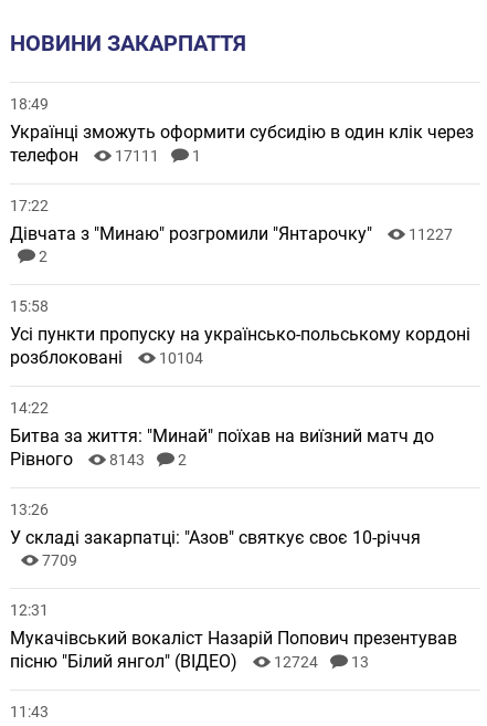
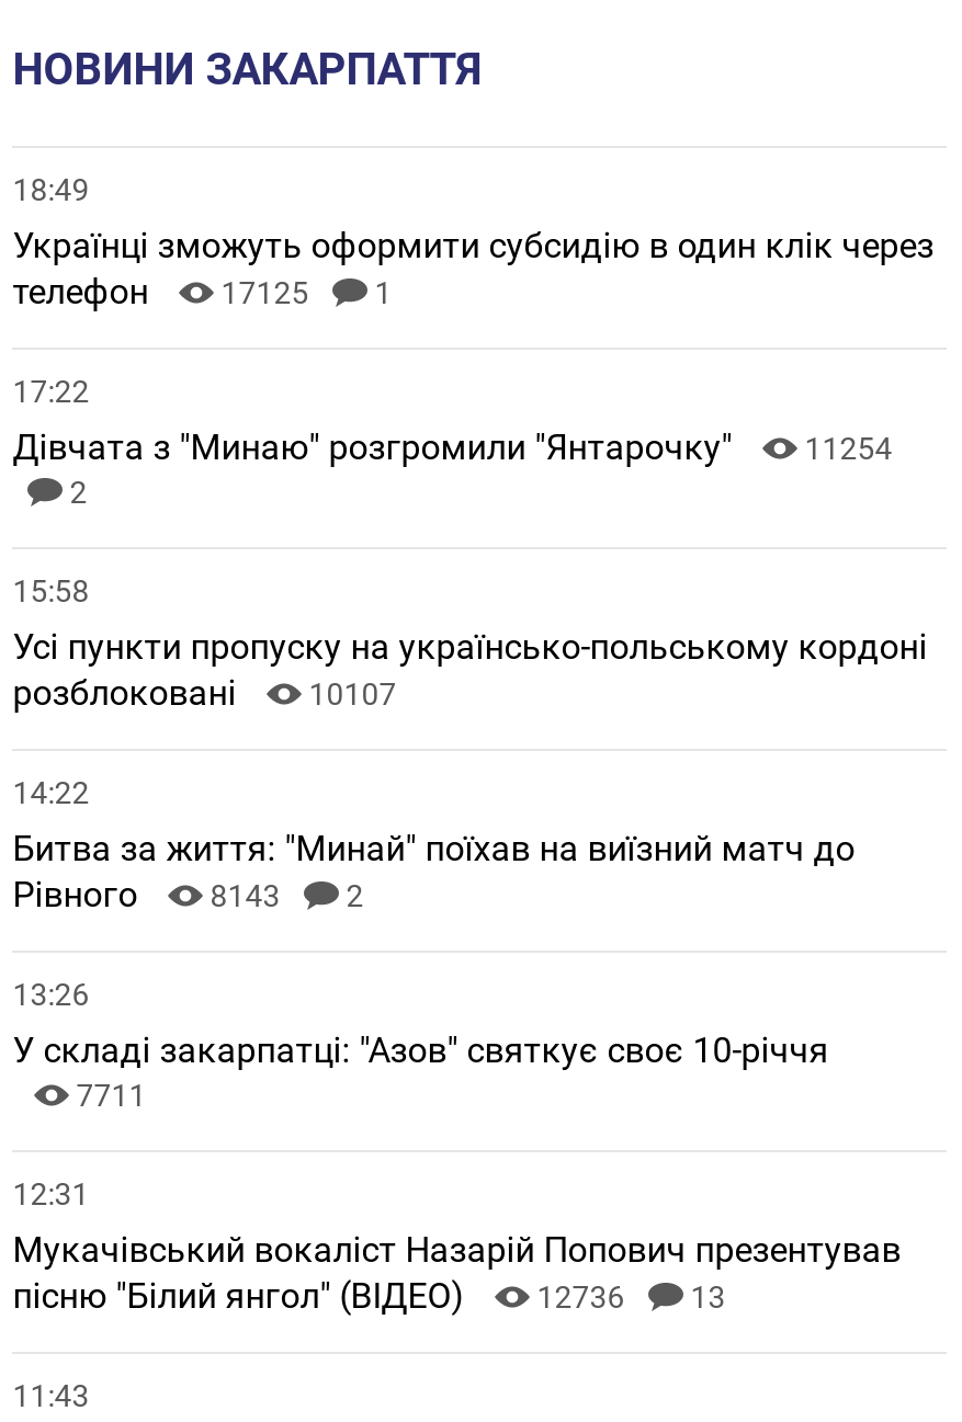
- телефон 17111 1
+ телефон 17125 1

- Дівчата з "Минаю" розгромили "Янтарочку" 11227
+ Дівчата з "Минаю" розгромили "Янтарочку" 11254

- розблоковані 10104
+ розблоковані 10107

- 7709
+ 7711

- пісню "Білий янгол" (ВІДЕО) 12724 13
+ пісню "Білий янгол" (ВІДЕО) 12736 13
